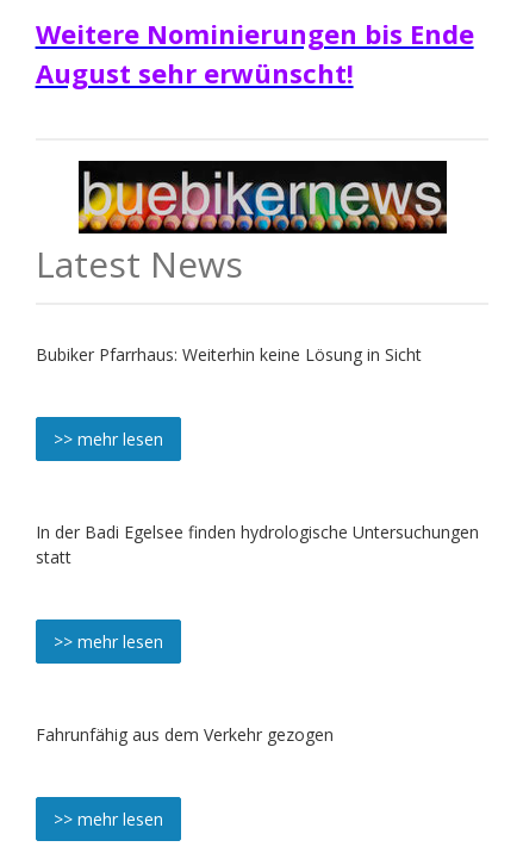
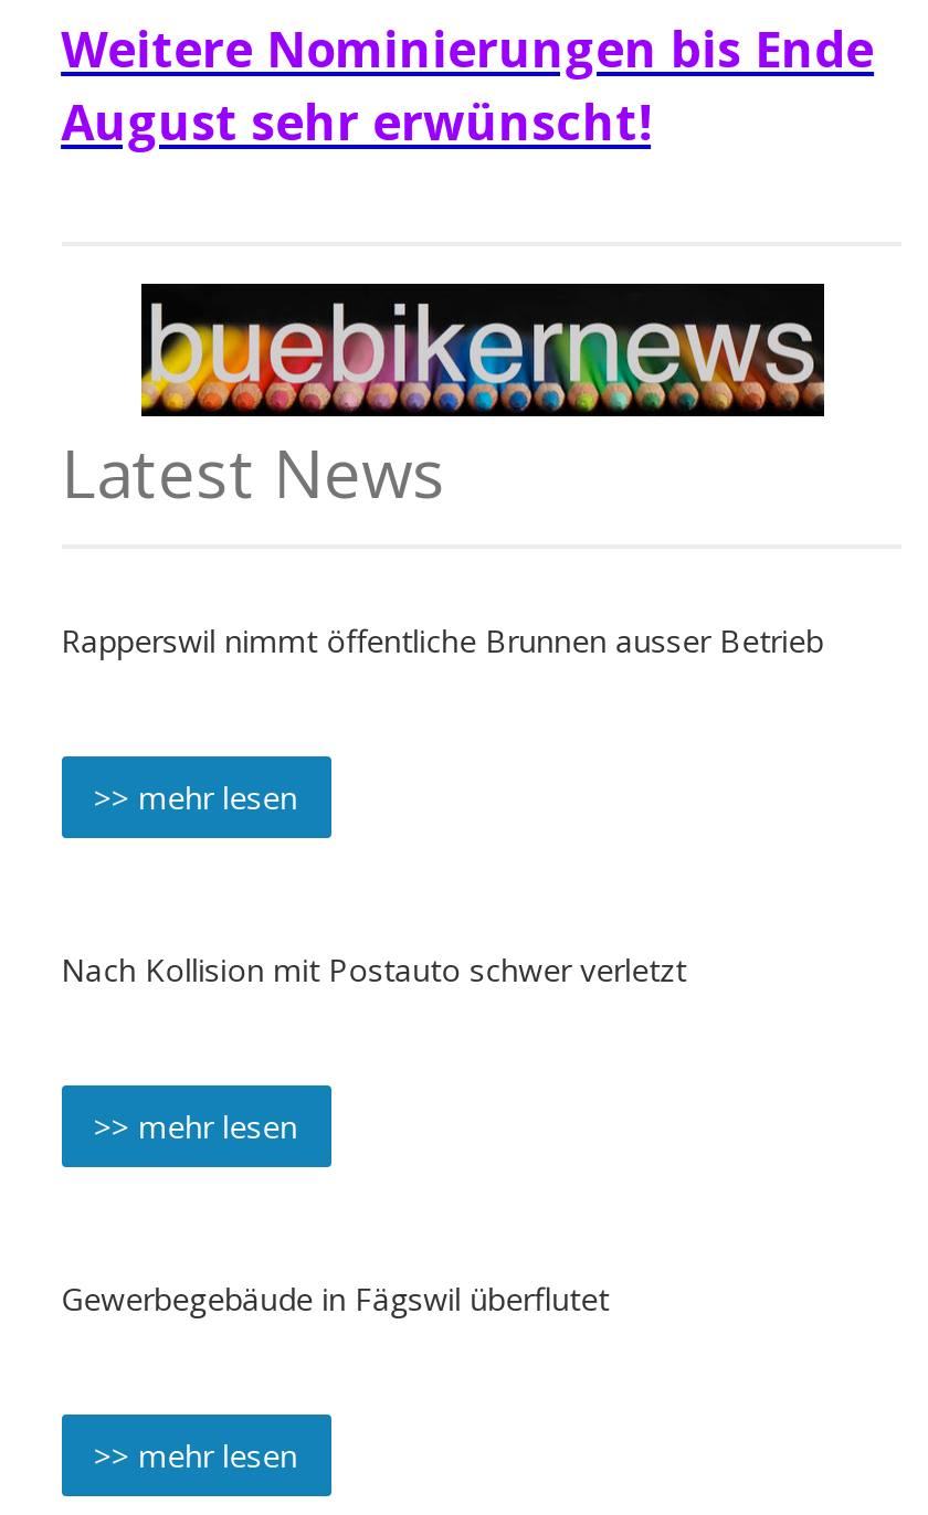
- Bubiker Pfarrhaus: Weiterhin keine Lösung in Sicht
+ Rapperswil nimmt öffentliche Brunnen ausser Betrieb

- In der Badi Egelsee finden hydrologische Untersuchungen
- statt
+ Nach Kollision mit Postauto schwer verletzt

- Fahrunfähig aus dem Verkehr gezogen
+ Gewerbegebäude in Fägswil überflutet
